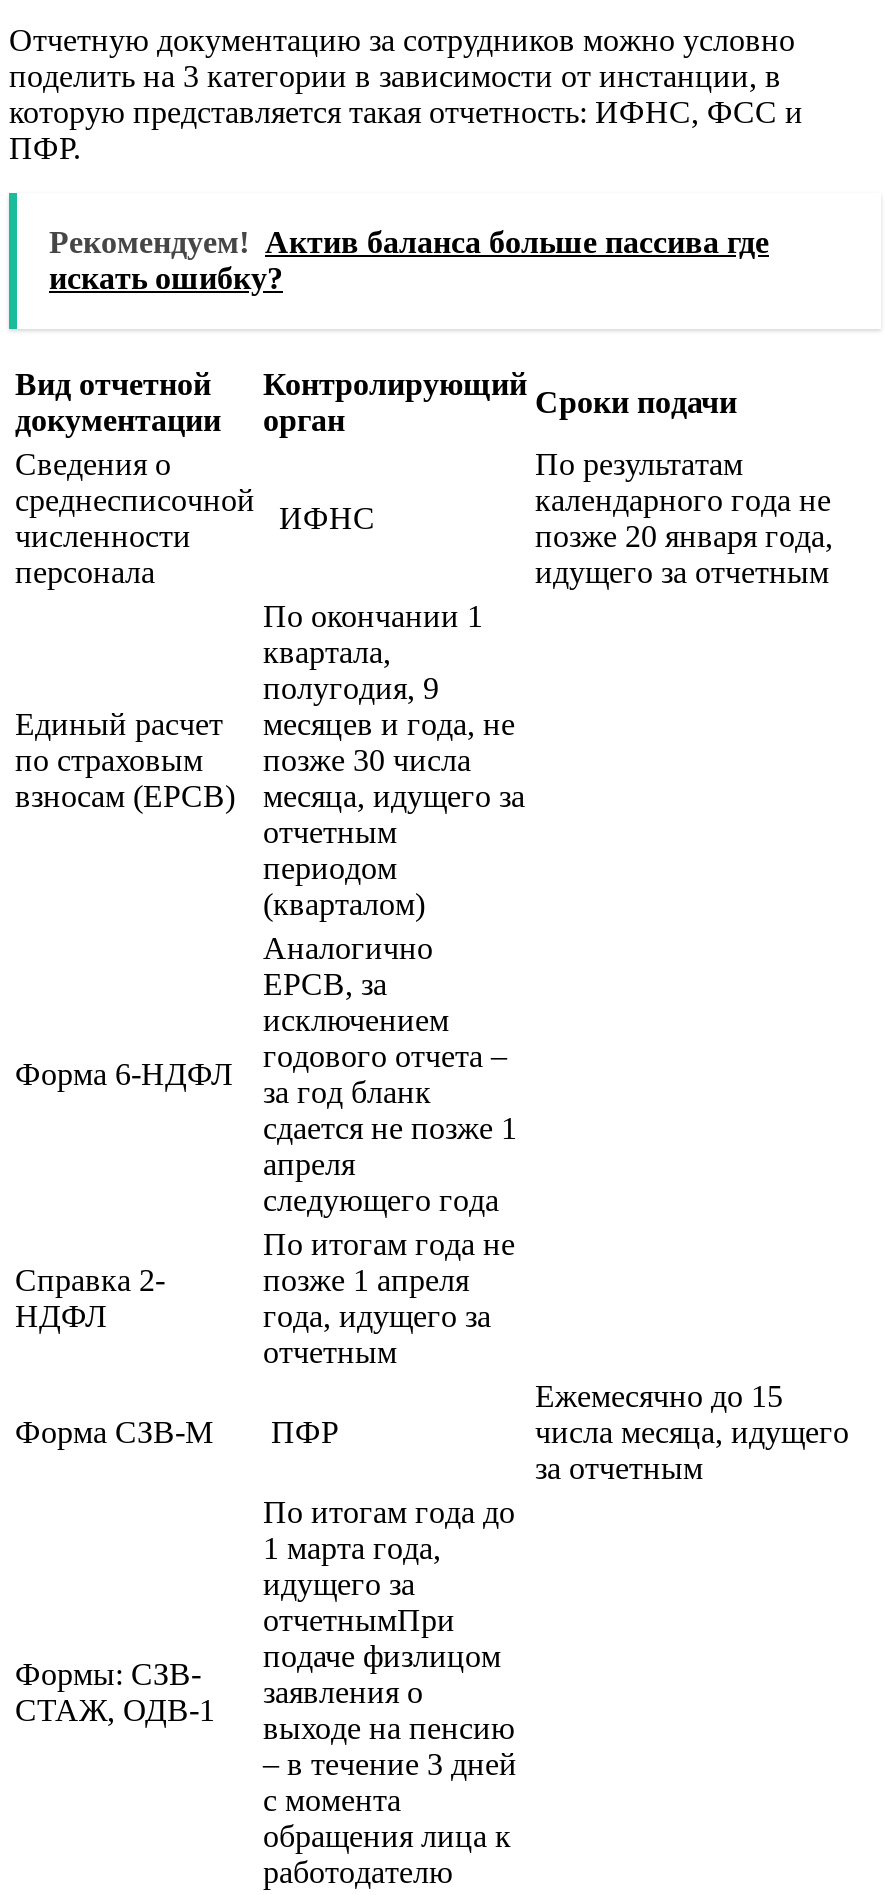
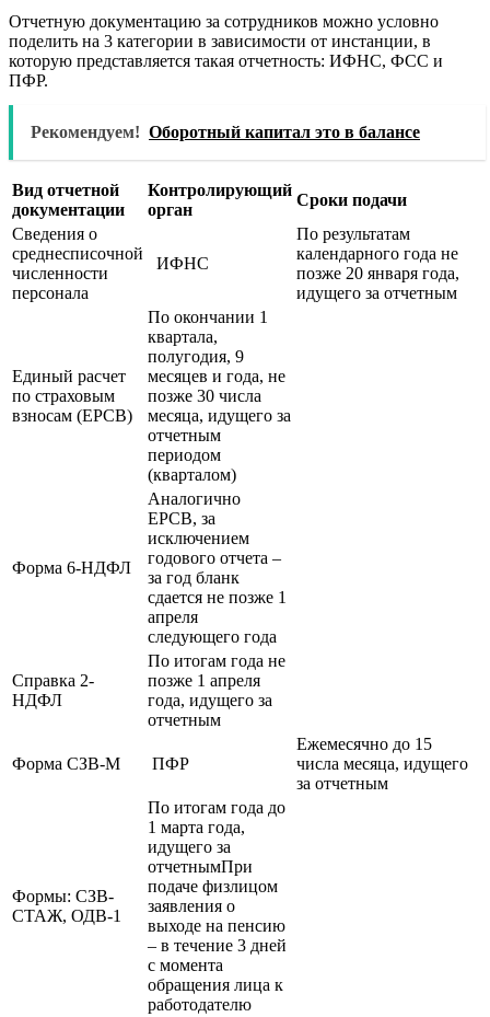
- Рекомендуем! Актив баланса больше пассива где
- искать ошибку?
+ Рекомендуем! Оборотный капитал это в балансе
